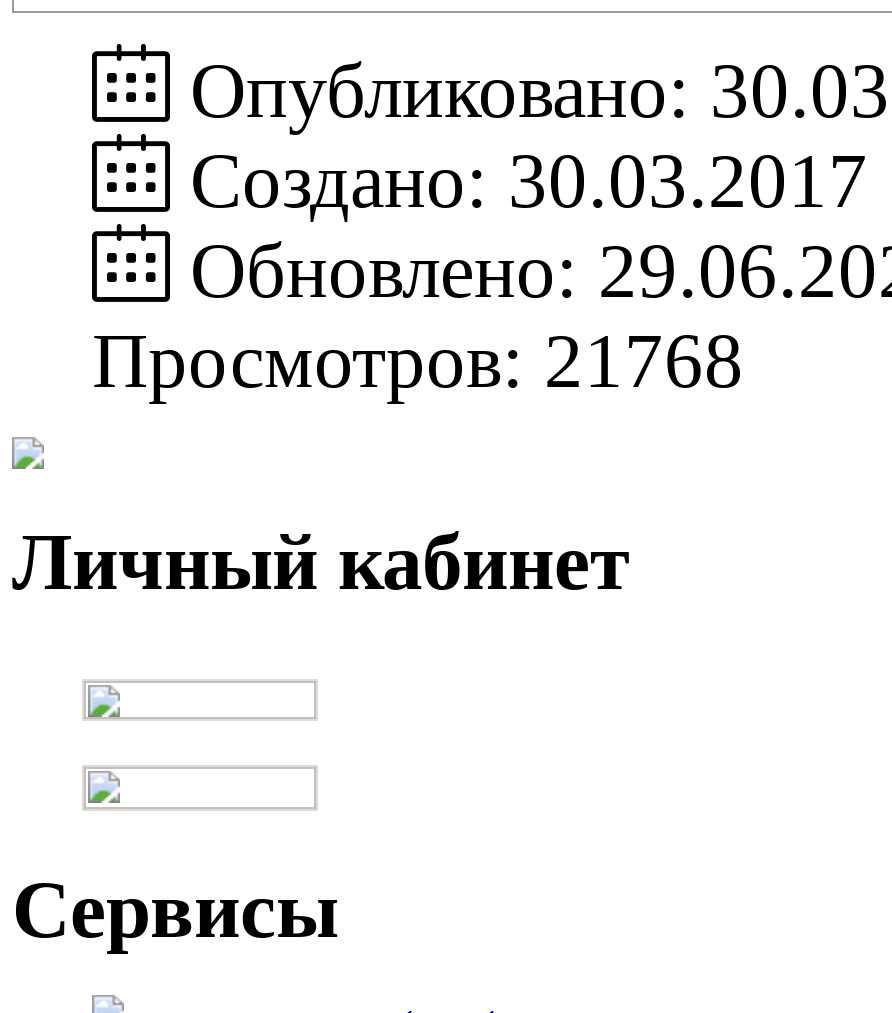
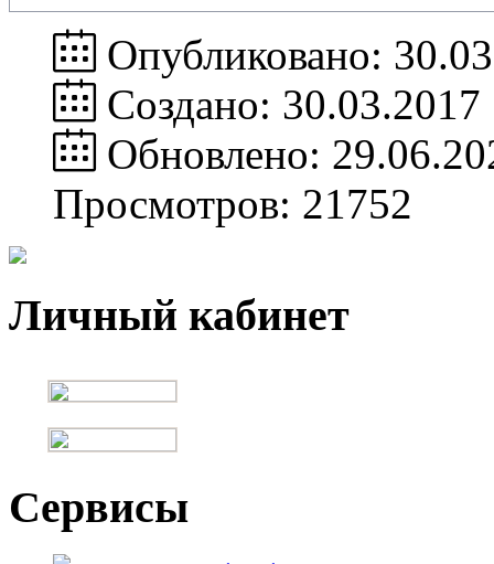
- Просмотров: 21768
+ Просмотров: 21752
